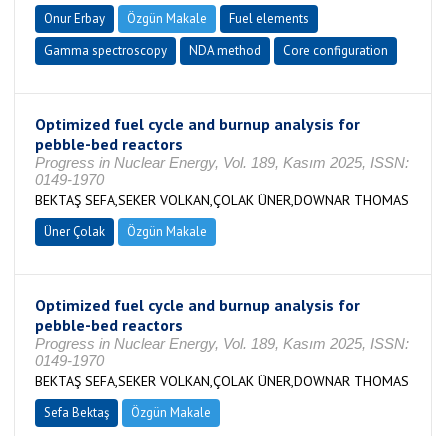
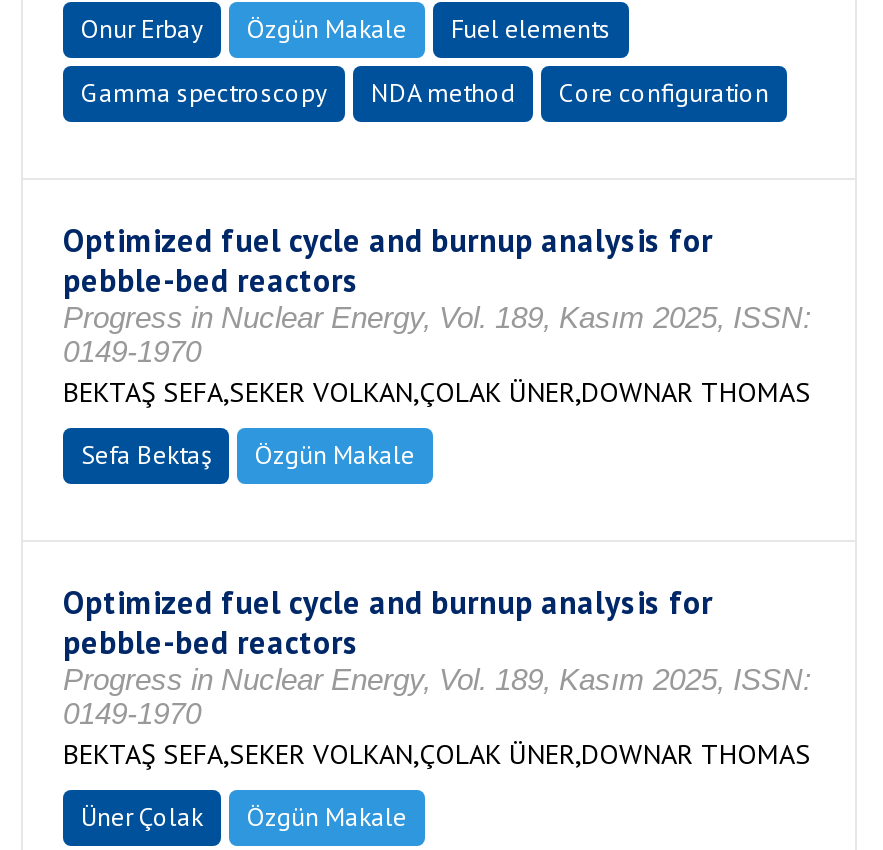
moved down: Üner Çolak

moved up: Sefa Bektaş
